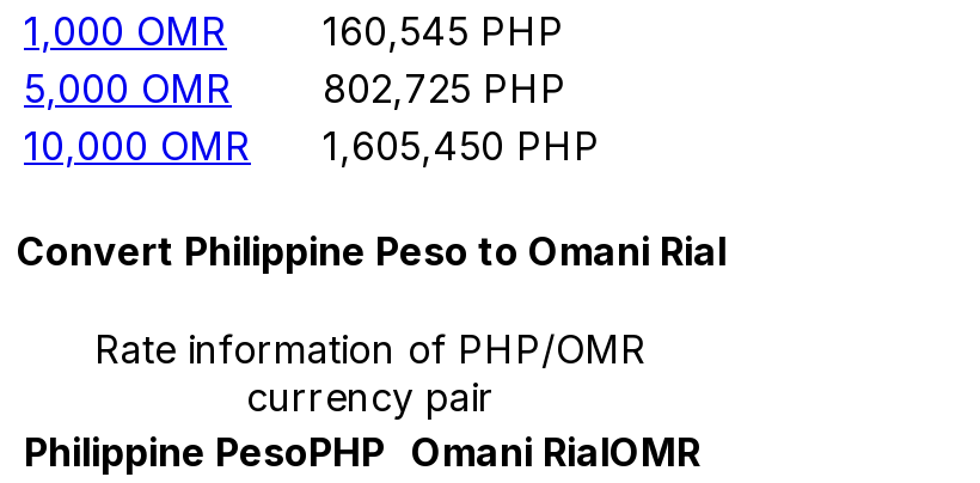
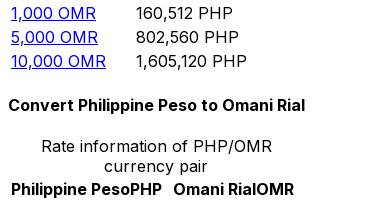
- 1,000 OMR 160,545 PHP
+ 1,000 OMR 160,512 PHP

- 5,000 OMR 802,725 PHP
+ 5,000 OMR 802,560 PHP

- 10,000 OMR 1,605,450 PHP
+ 10,000 OMR 1,605,120 PHP
